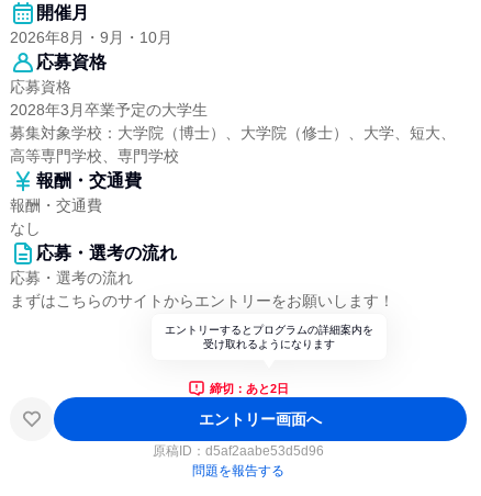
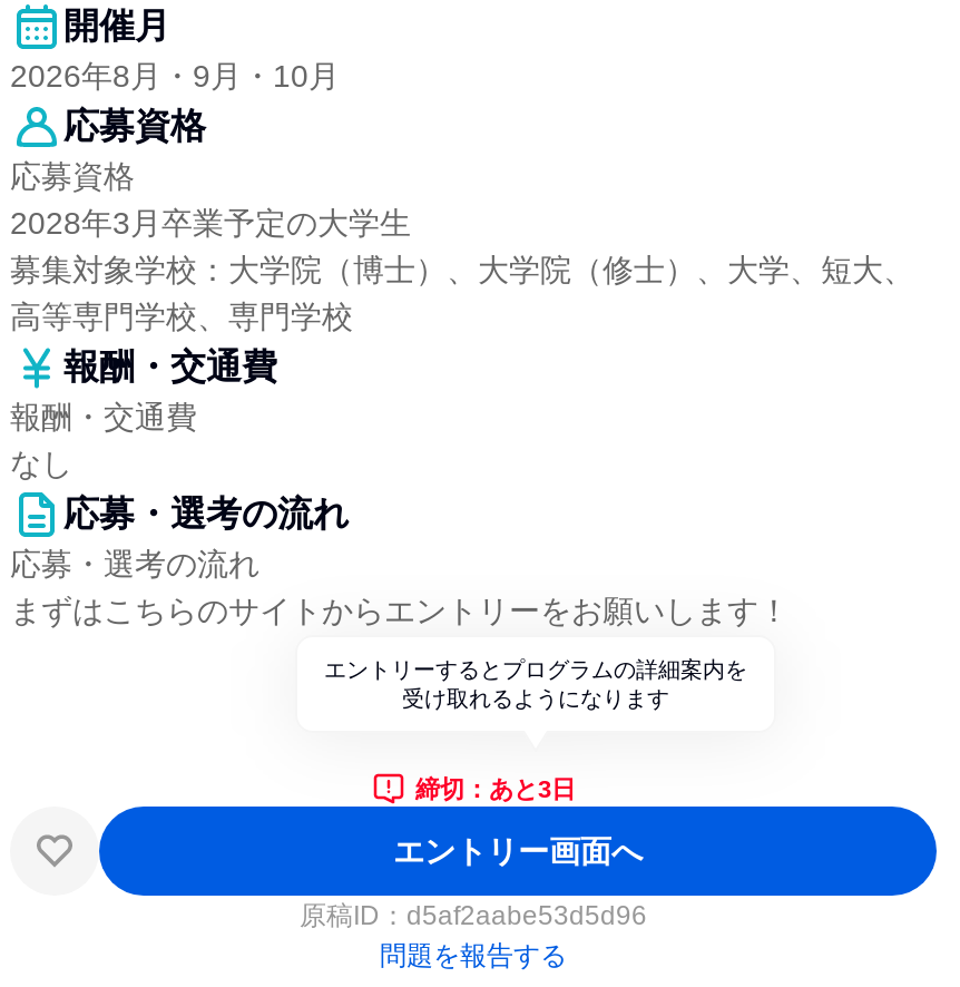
- 締切：あと2日
+ 締切：あと3日
